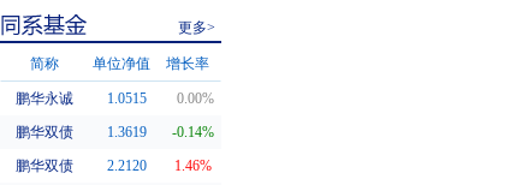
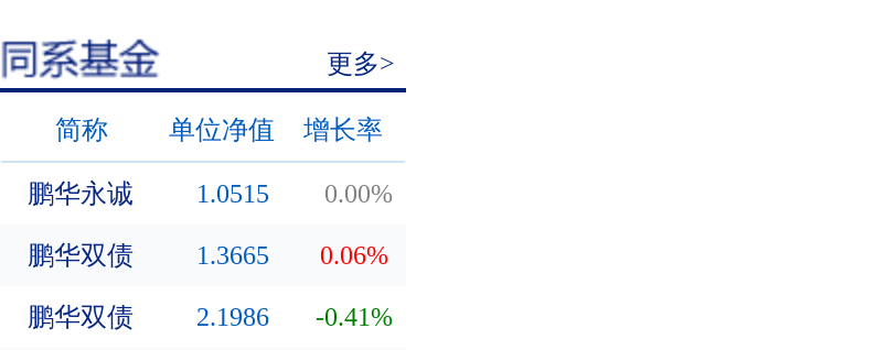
- 1.3619
+ 1.3665

- -0.14%
+ 0.06%

- 2.2120
+ 2.1986

- 1.46%
+ -0.41%
